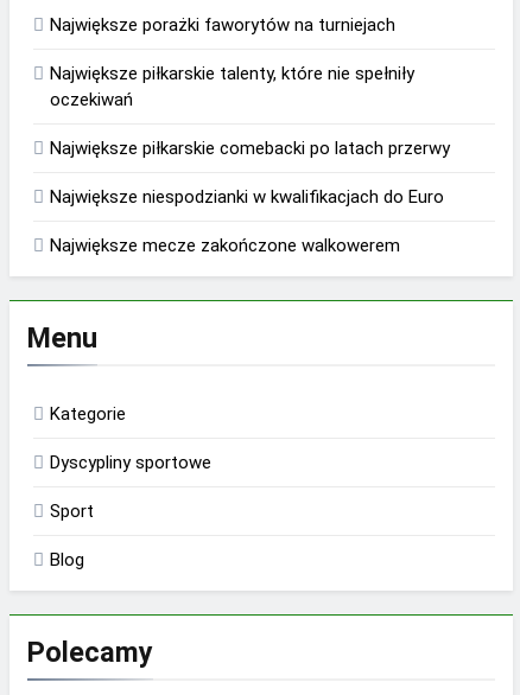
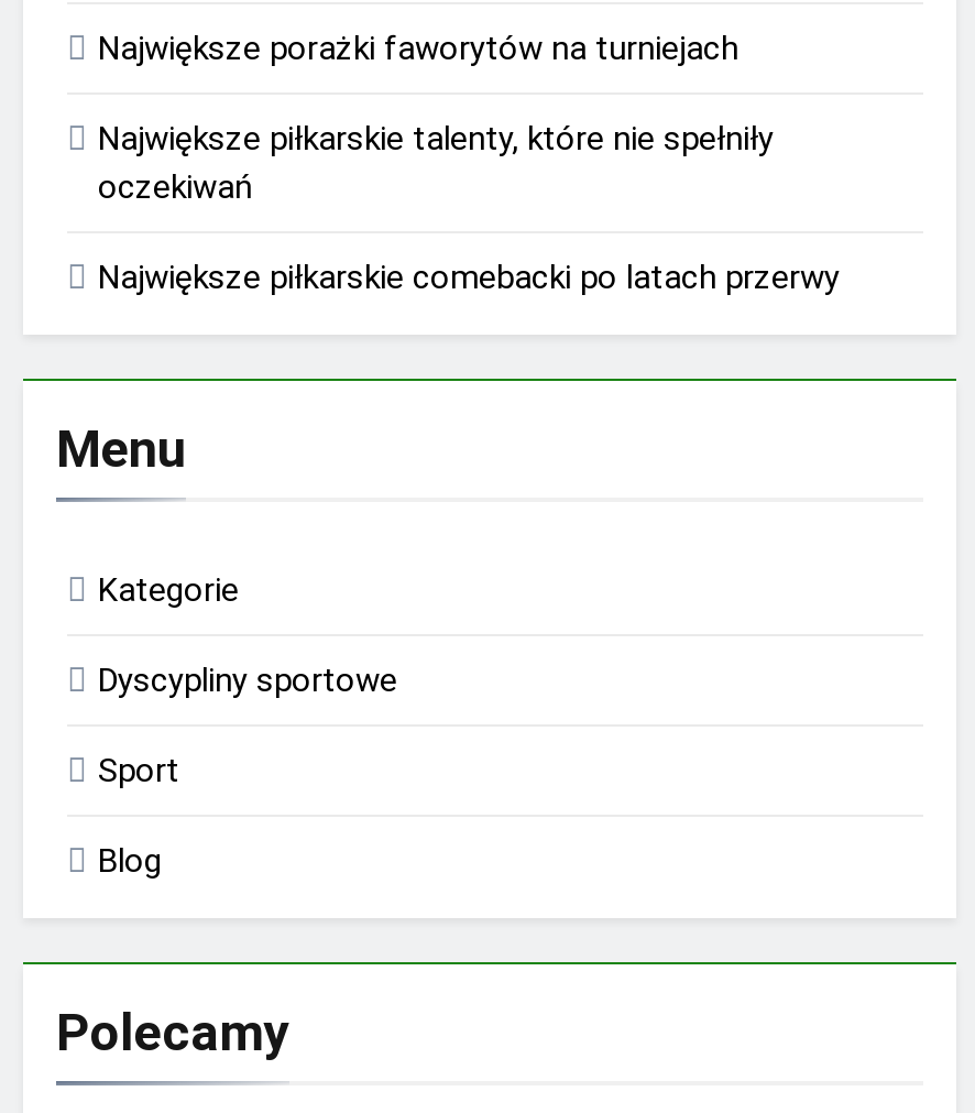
- Największe niespodzianki w kwalifikacjach do Euro
- Największe mecze zakończone walkowerem
